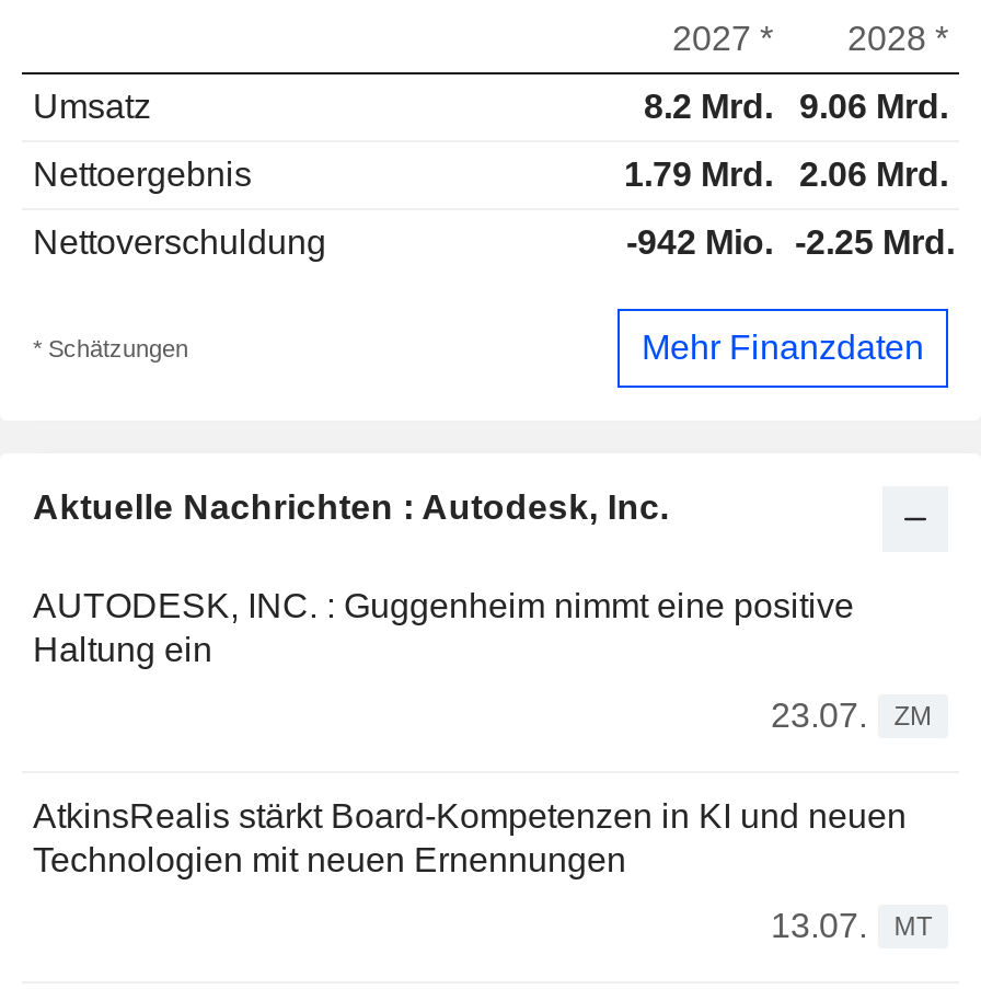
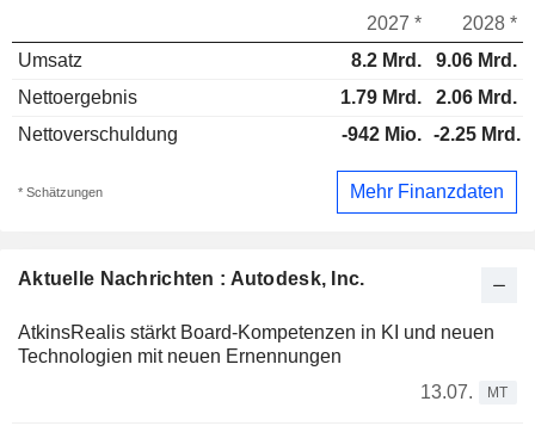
- AUTODESK, INC. : Guggenheim nimmt eine positive
- Haltung ein
- 23.07.
- ZM
